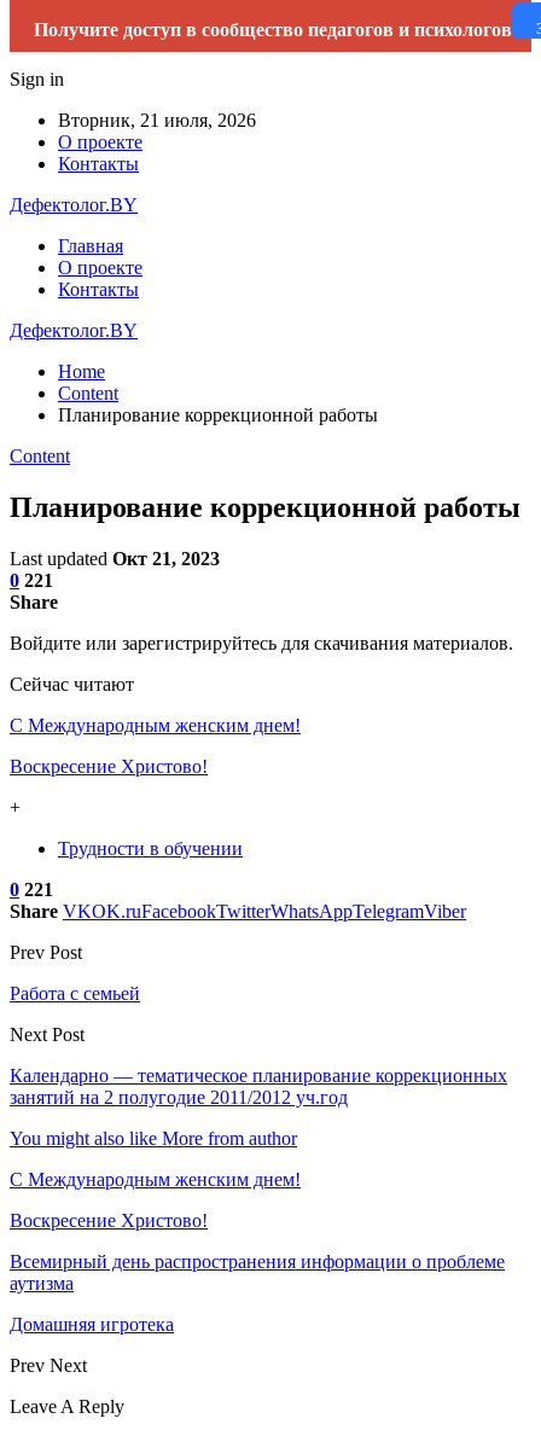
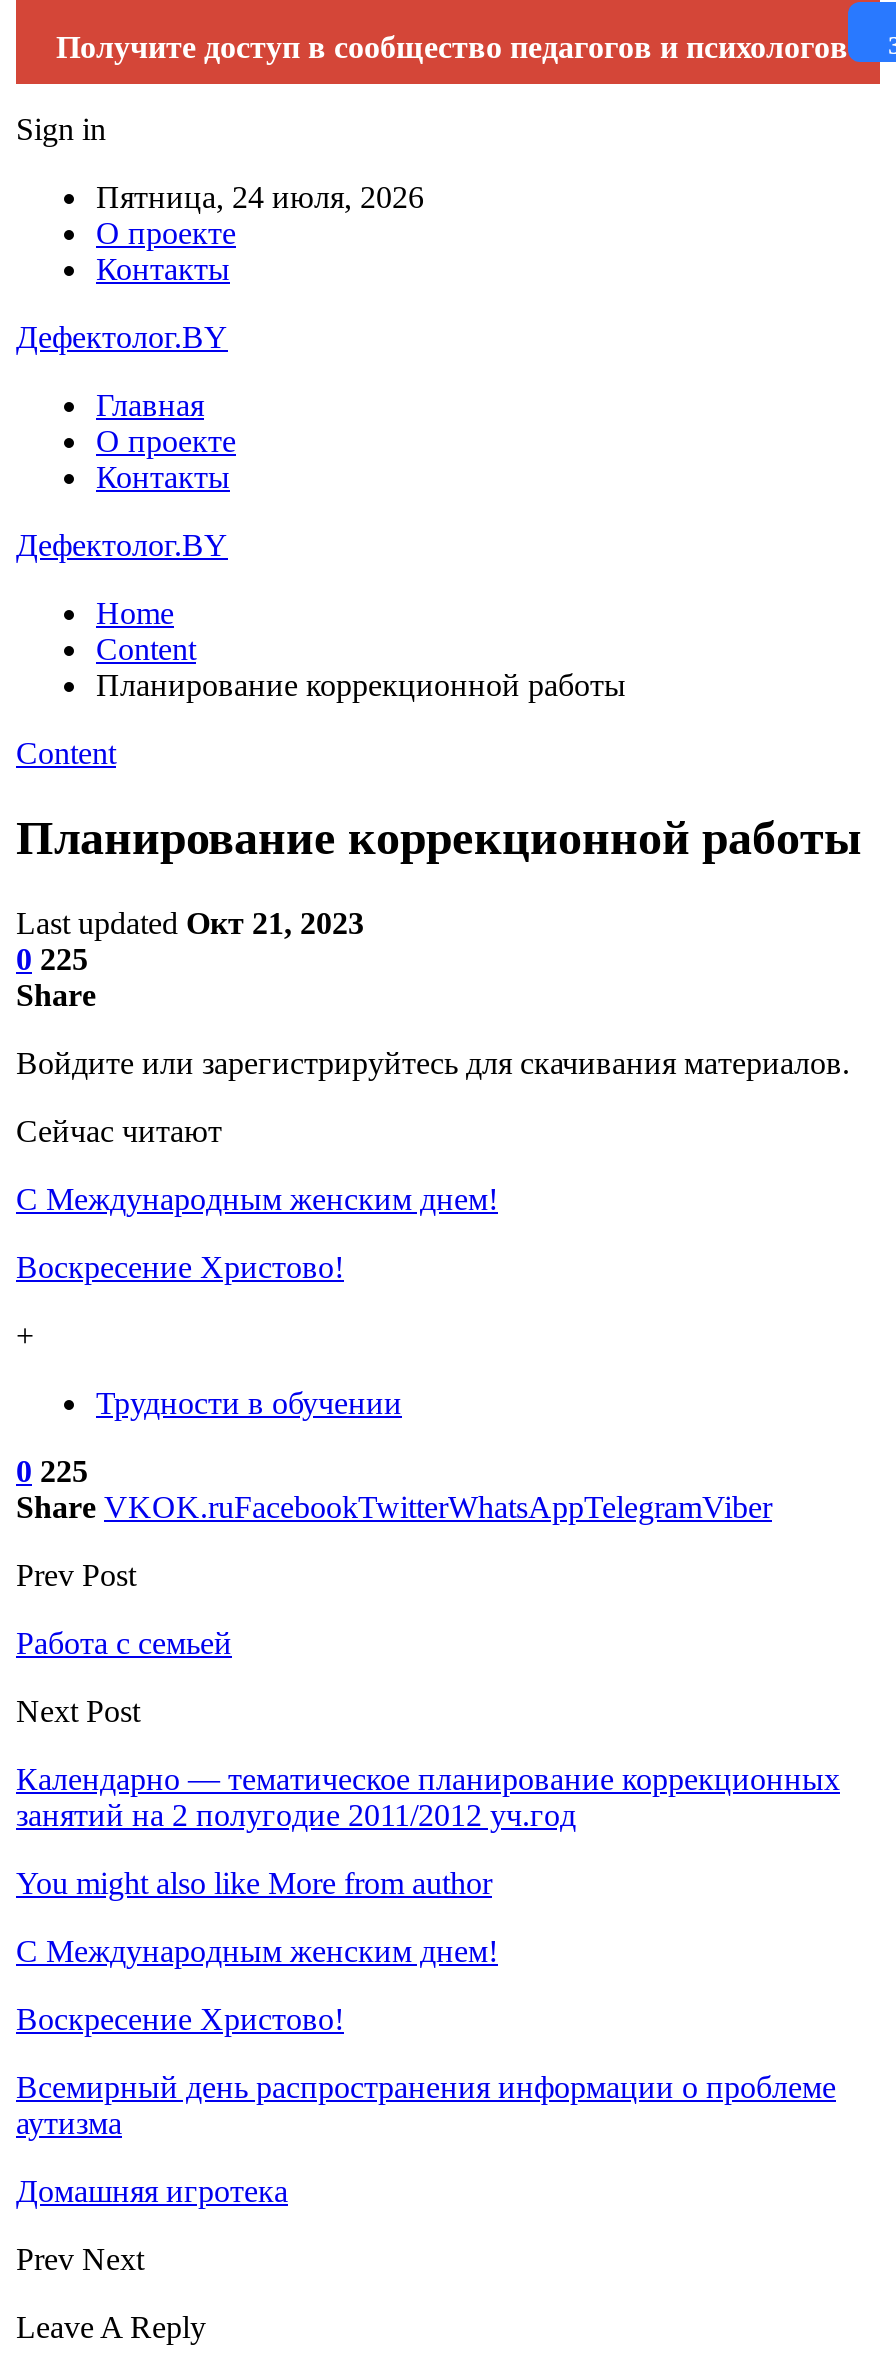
- Вторник, 21 июля, 2026
+ Пятница, 24 июля, 2026

- 0 221
+ 0 225

- 0 221
+ 0 225
